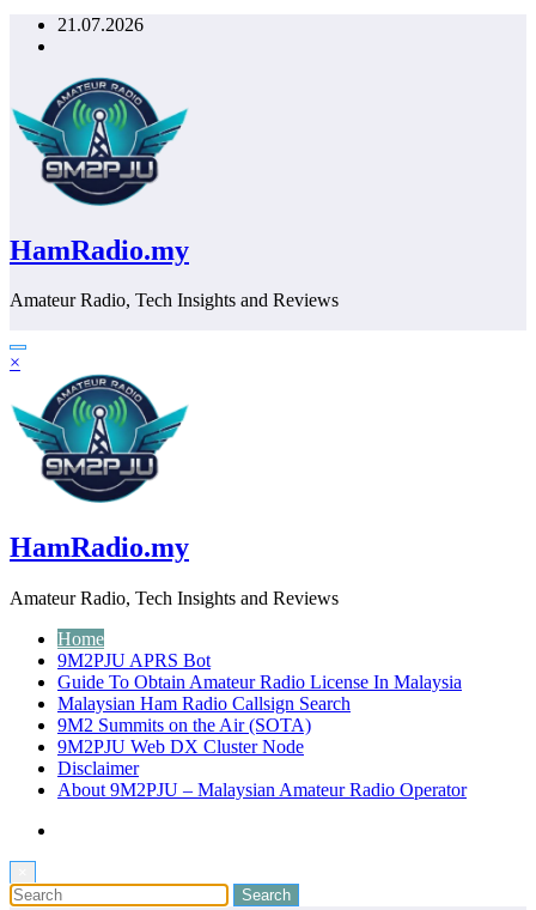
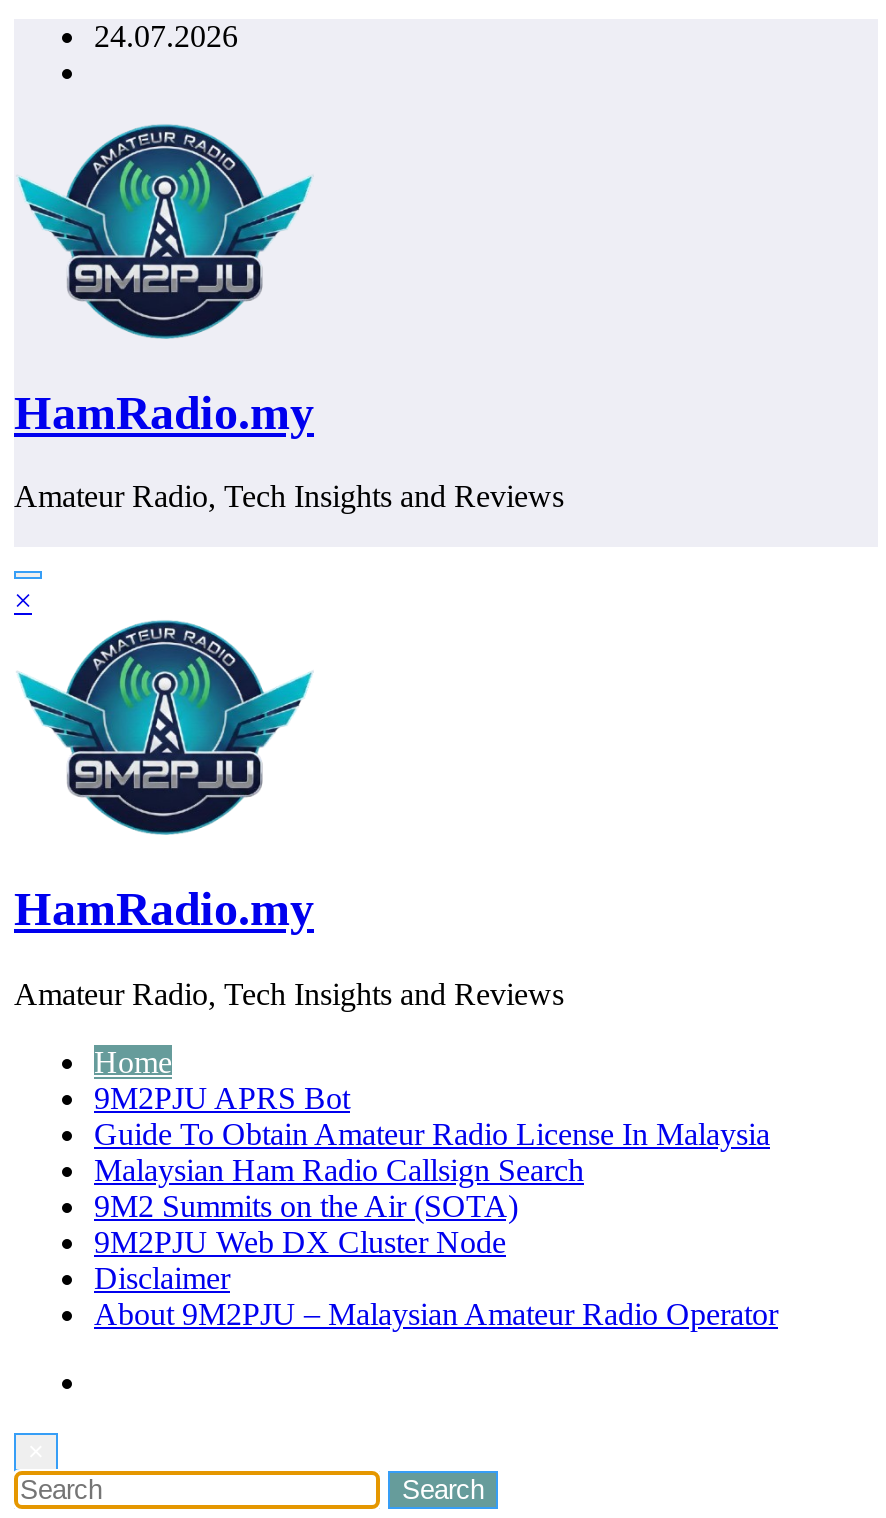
- 21.07.2026
+ 24.07.2026
